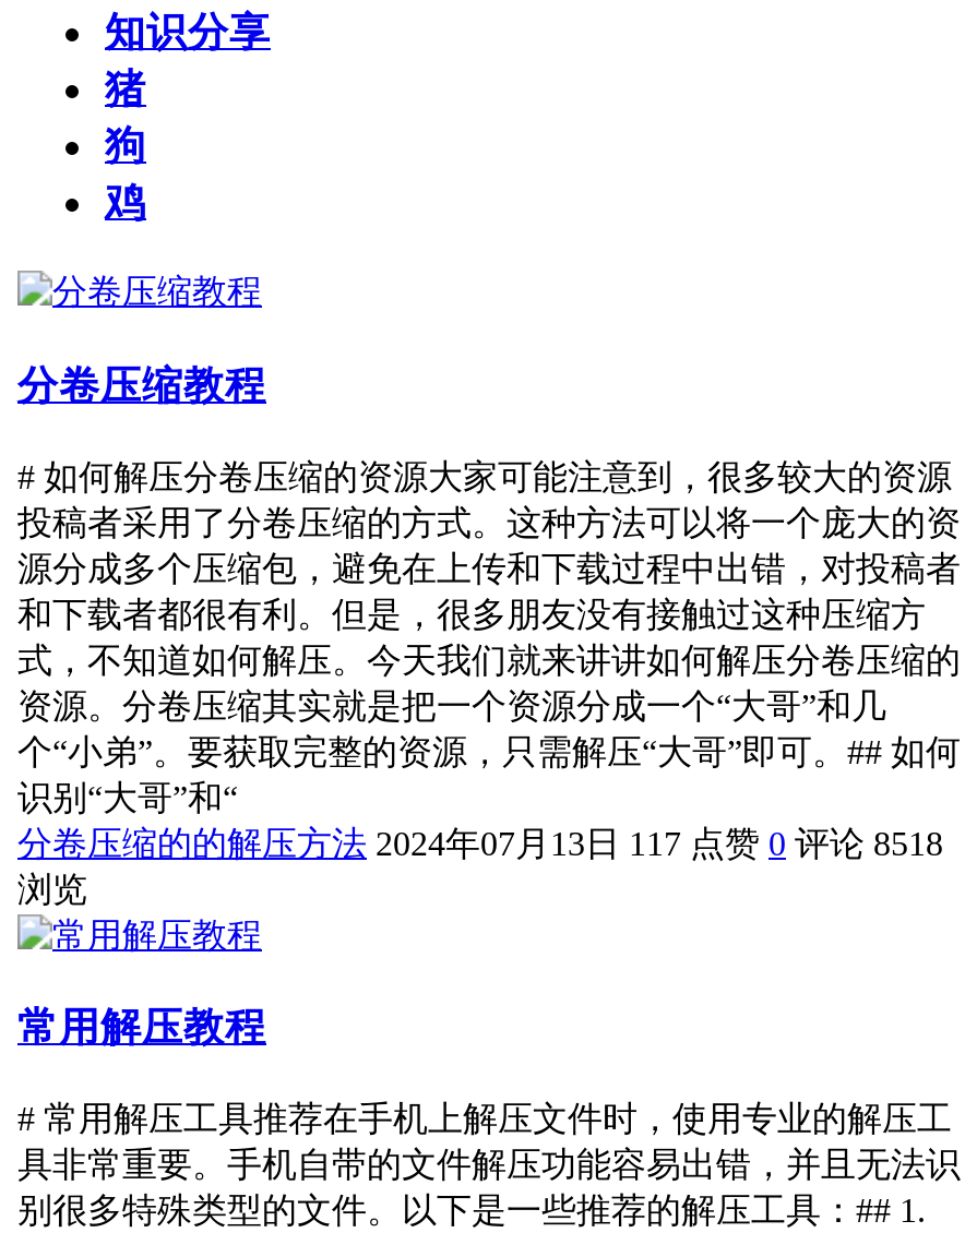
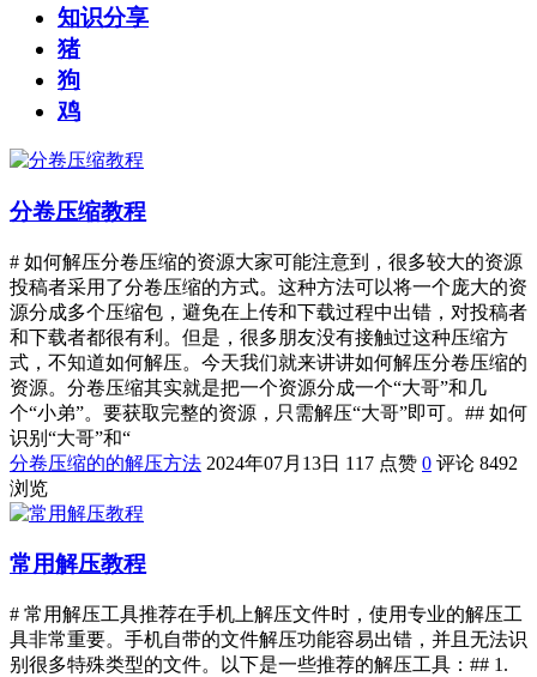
- 分卷压缩的的解压方法 2024年07月13日 117 点赞 0评论 8518
+ 分卷压缩的的解压方法 2024年07月13日 117 点赞 0评论 8492
